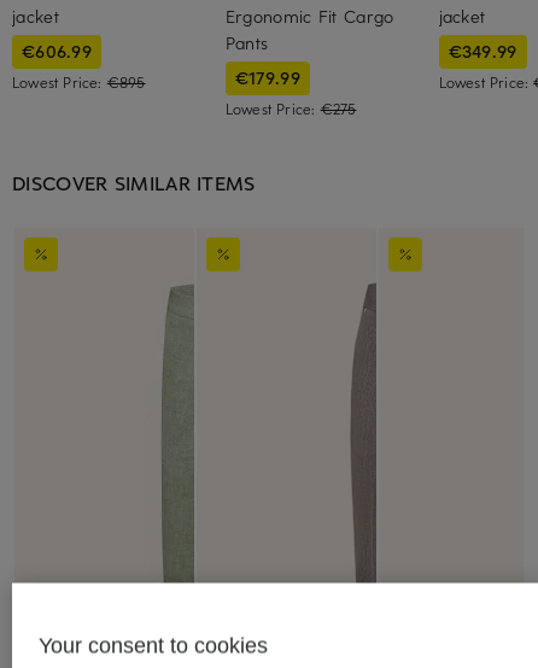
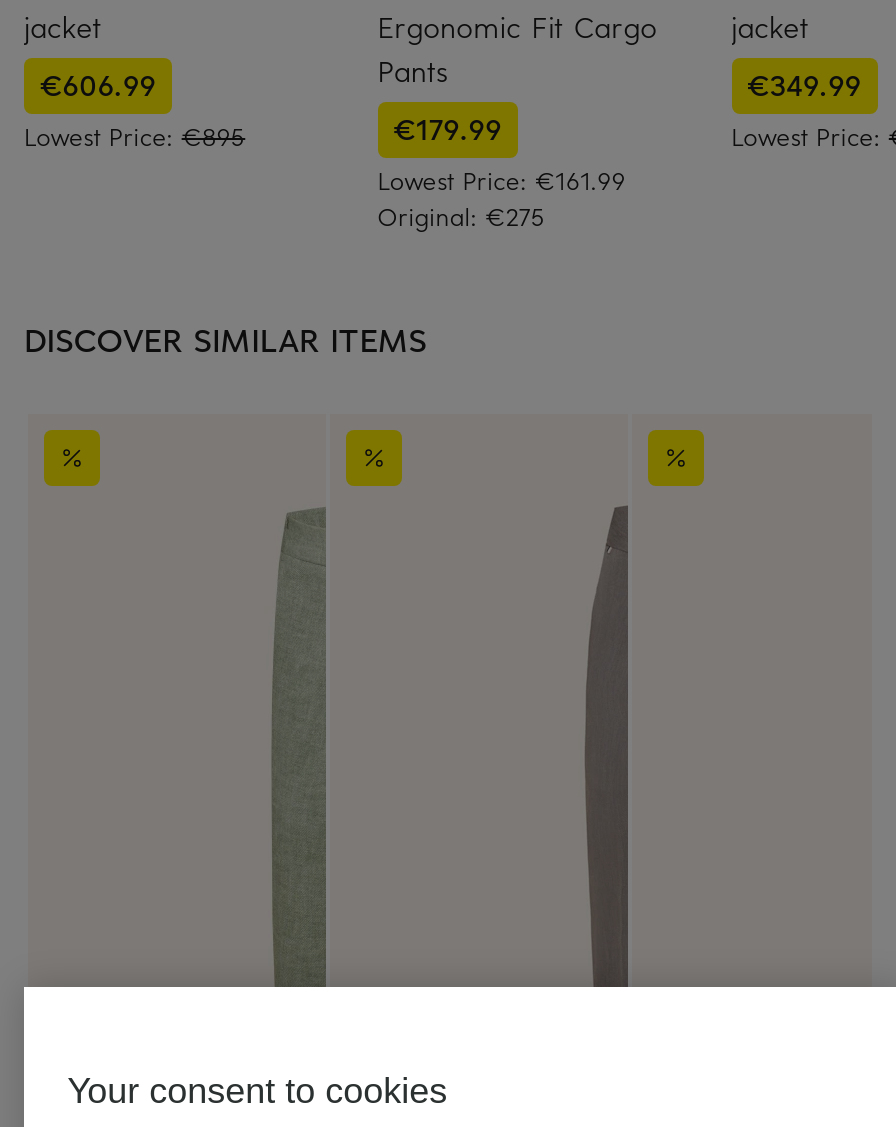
- Lowest Price: €275
+ Lowest Price: €161.99
+ Original: €275
